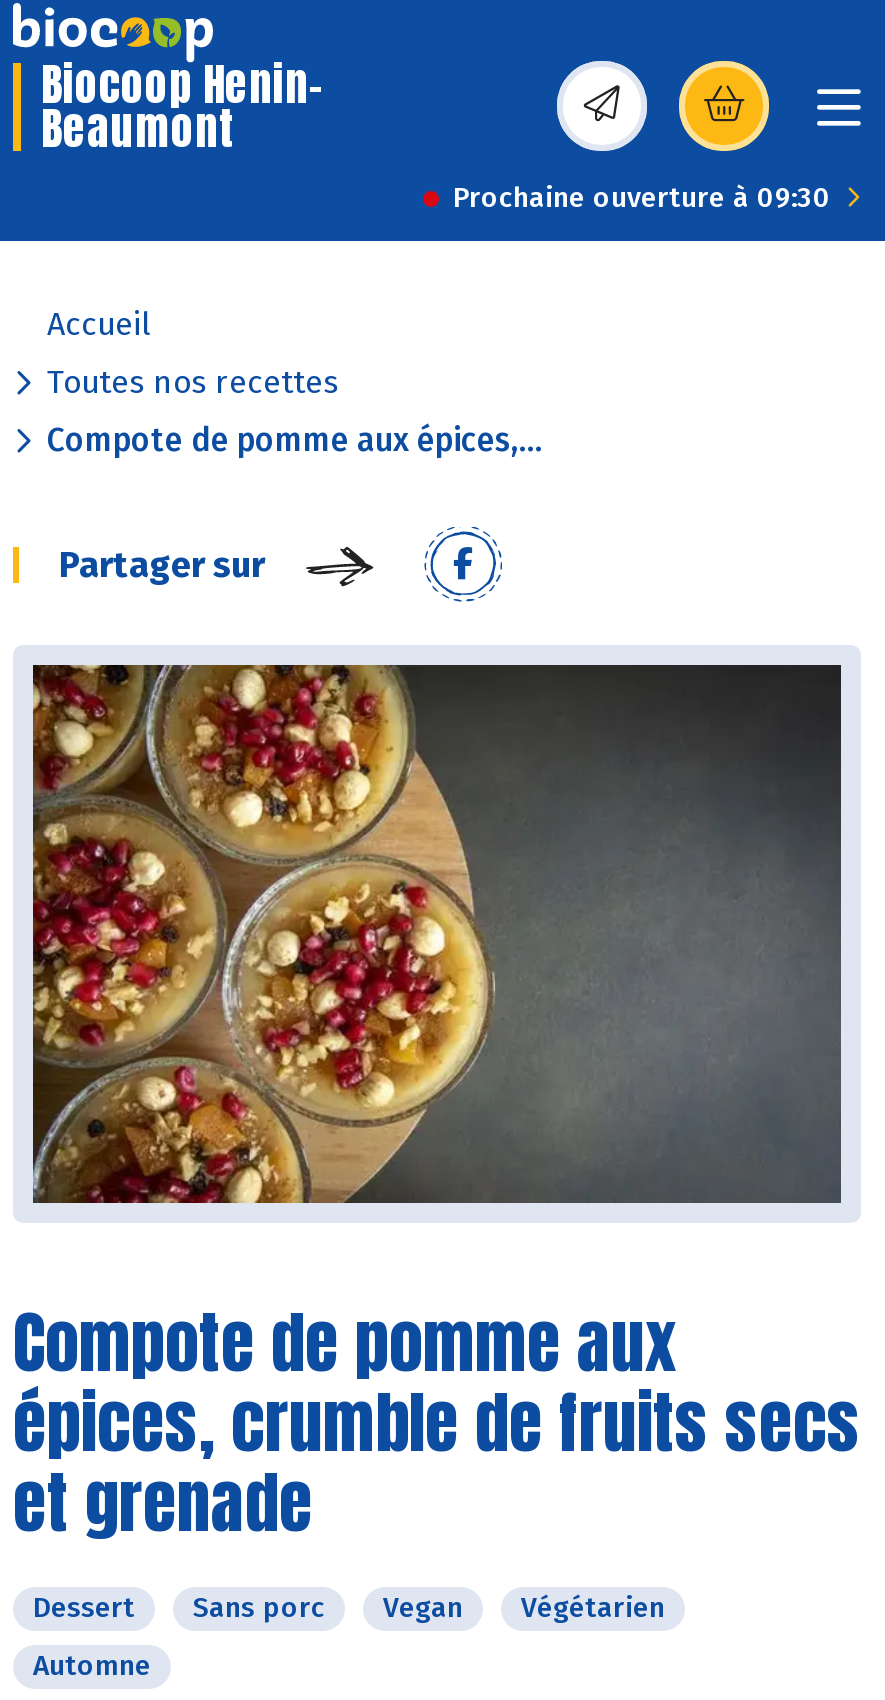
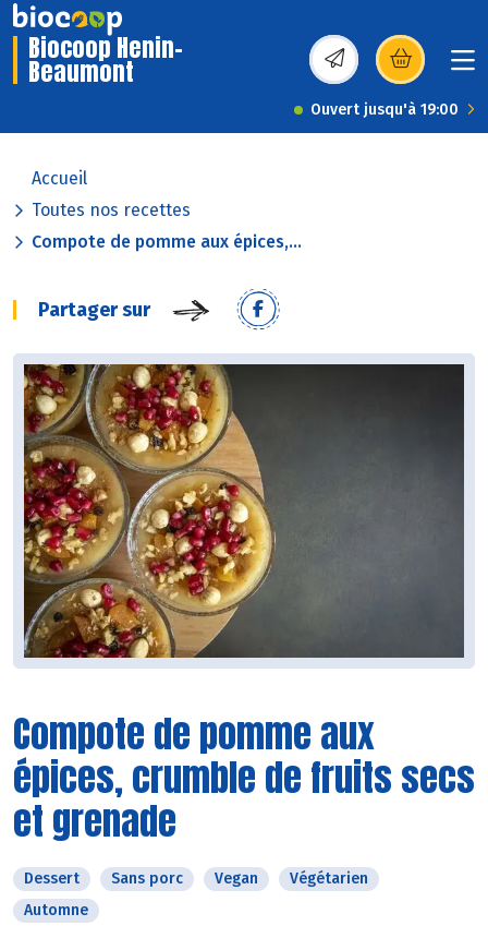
- Prochaine ouverture à 09:30
+ Ouvert jusqu'à 19:00
